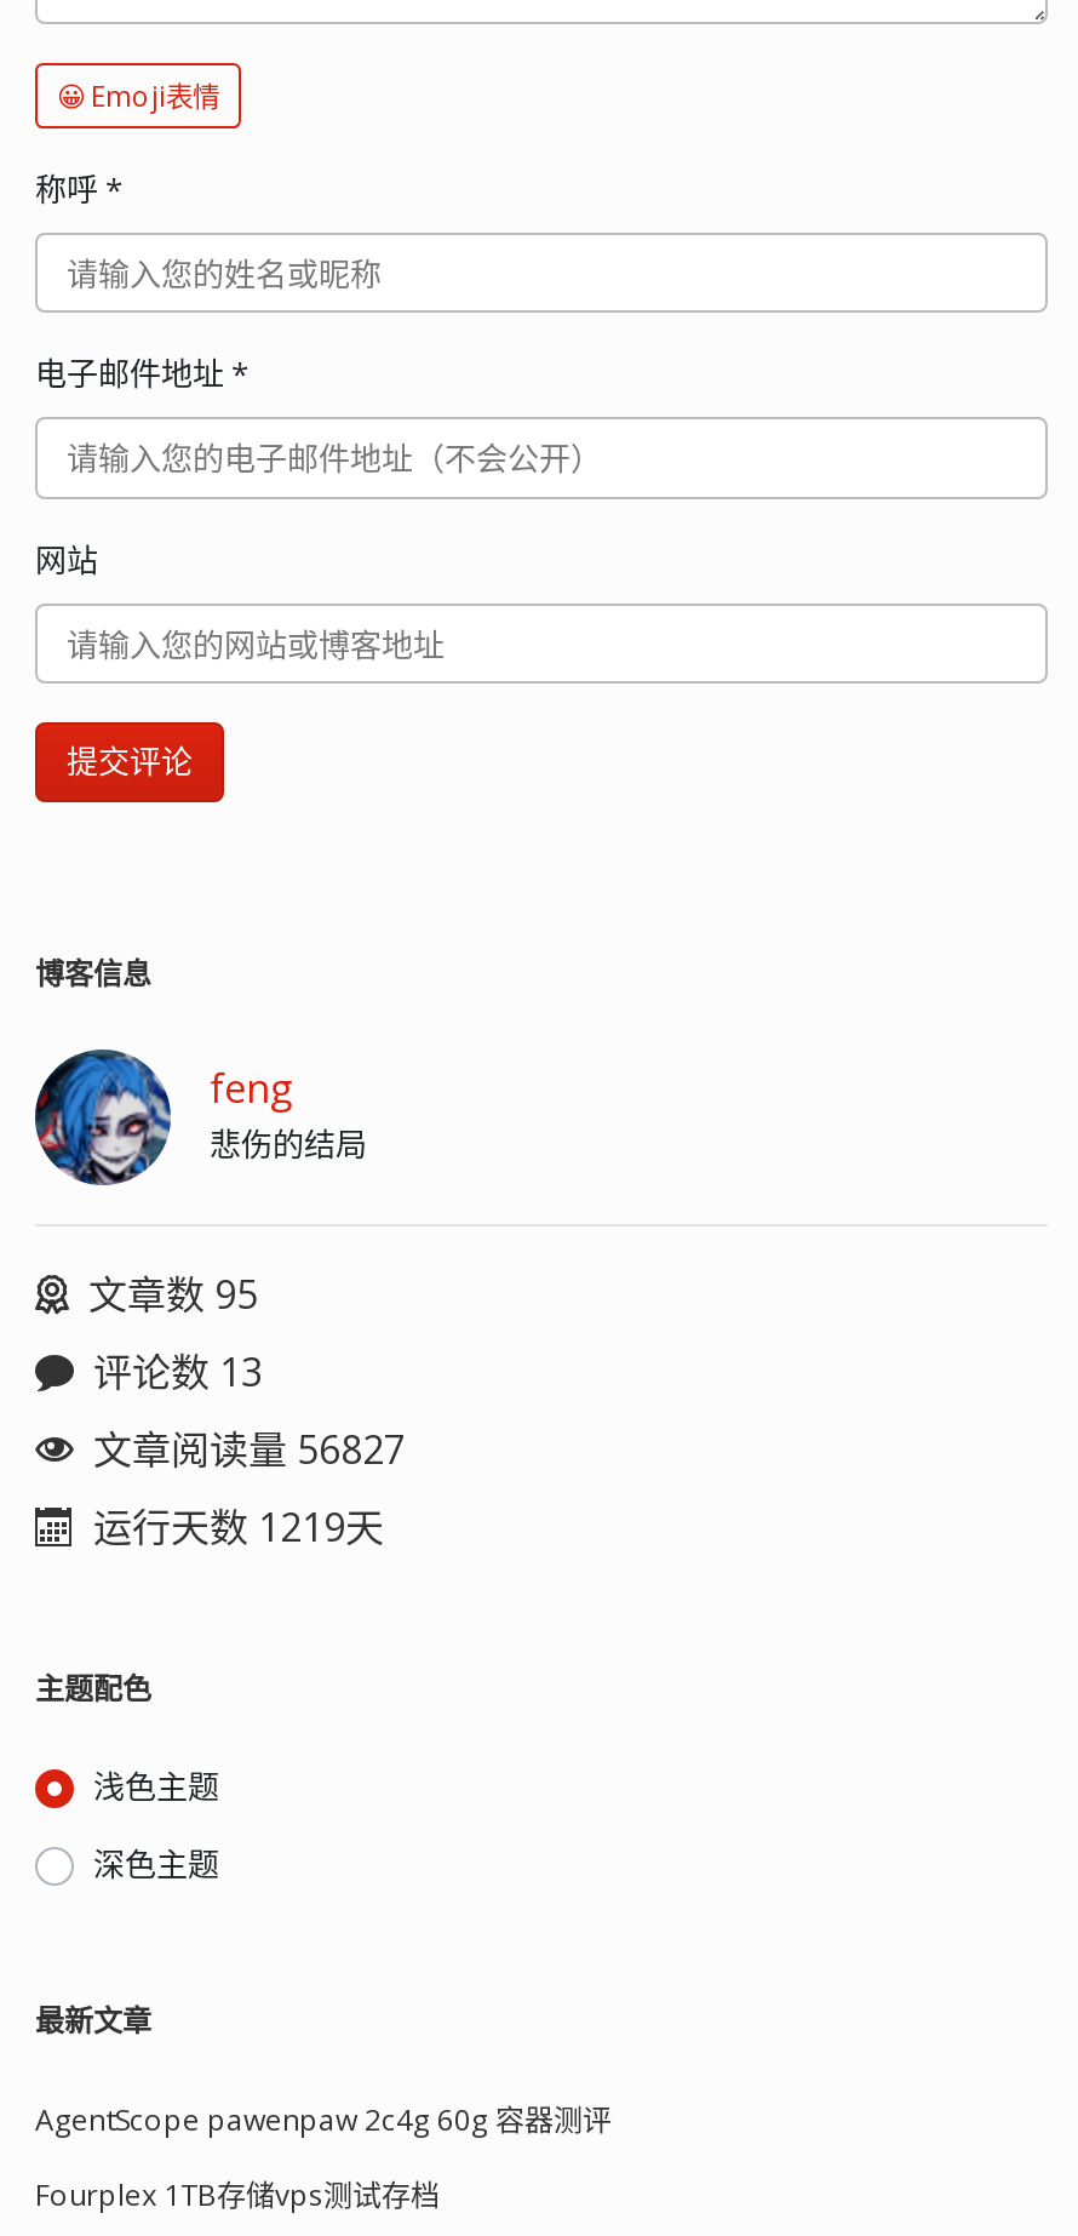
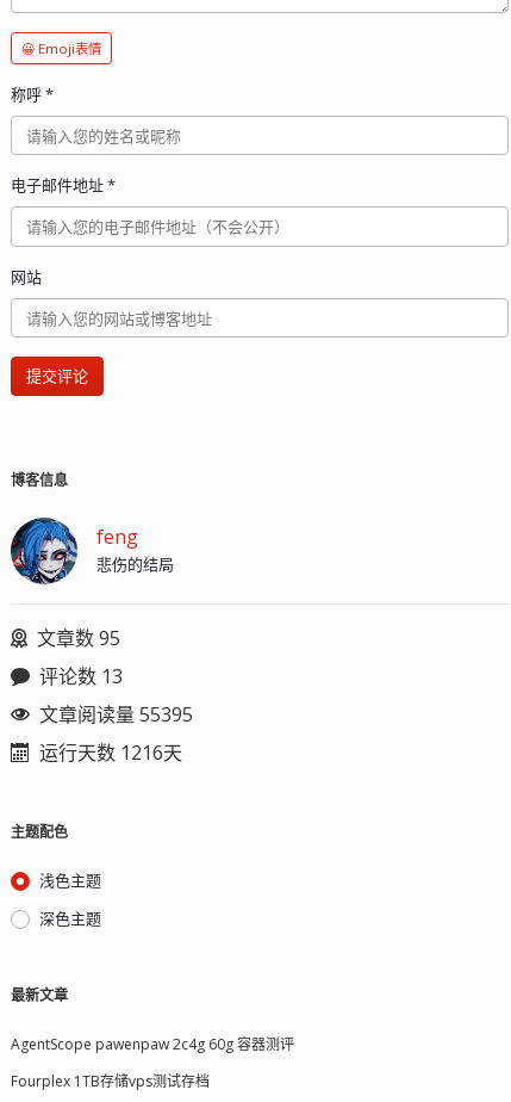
- 文章阅读量 56827
+ 文章阅读量 55395

- 运行天数 1219天
+ 运行天数 1216天
